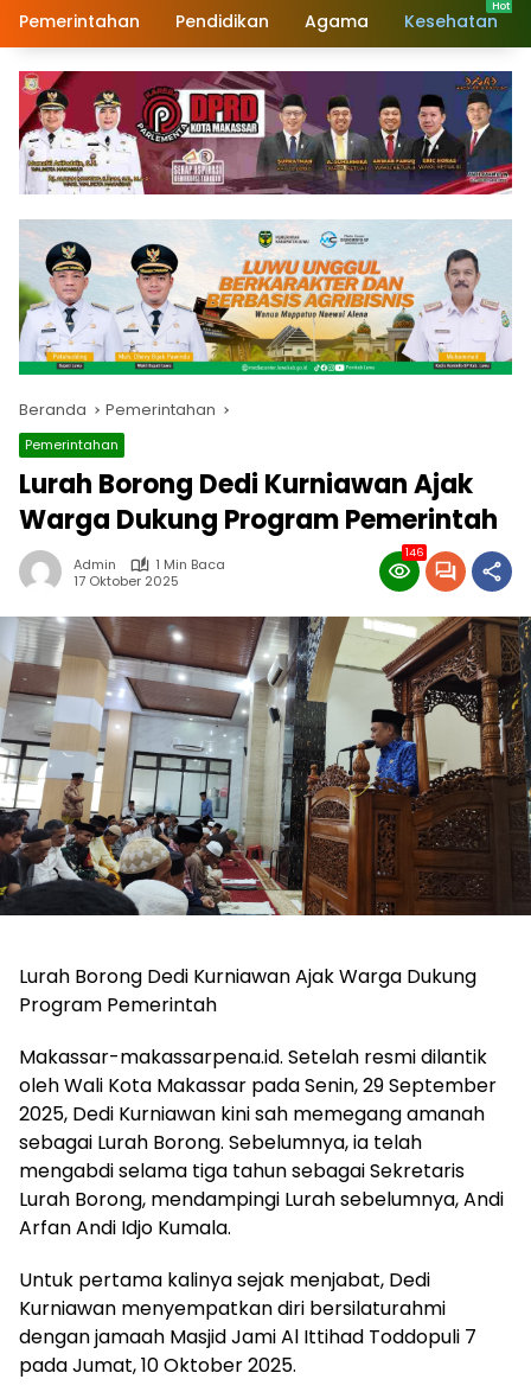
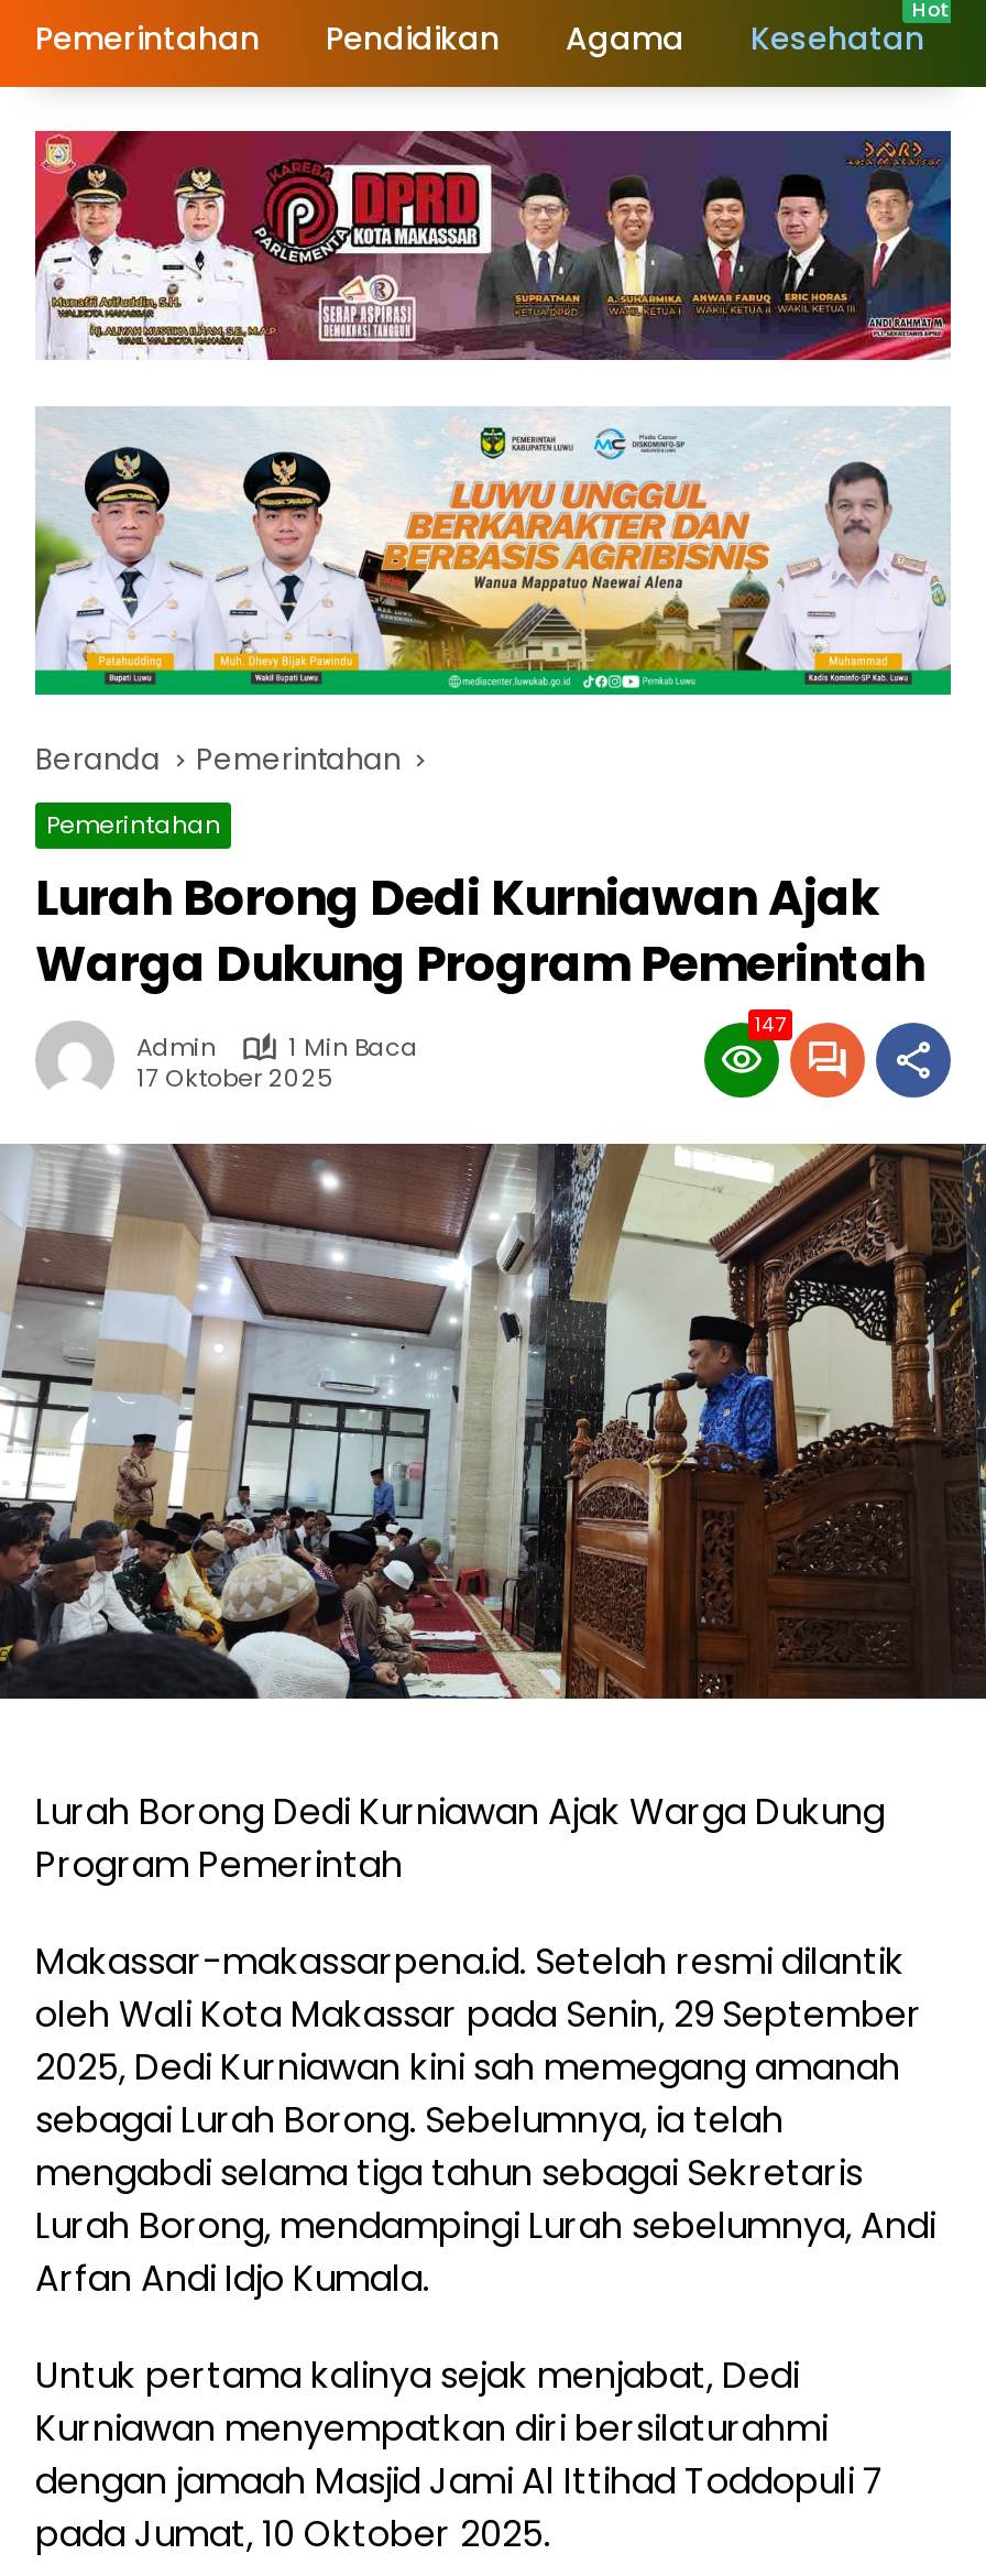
- 146
+ 147
